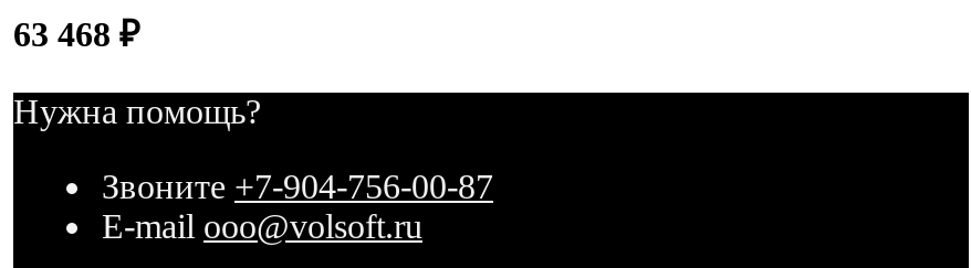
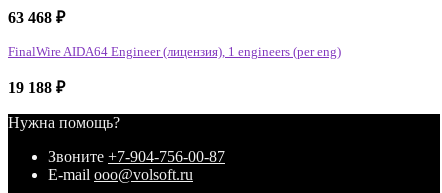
+ FinalWire AIDA64 Engineer (лицензия), 1 engineers (per eng)
+ 19 188 ₽
